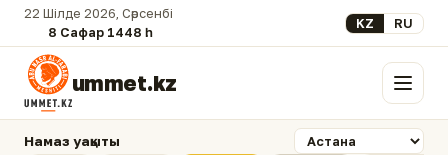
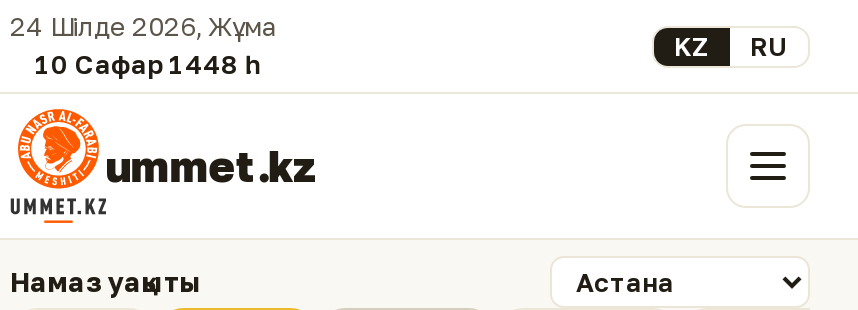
- 22 Шілде 2026, Сәрсенбі
+ 24 Шілде 2026, Жұма

- 8 Сафар 1448 һ.
+ 10 Сафар 1448 һ.
